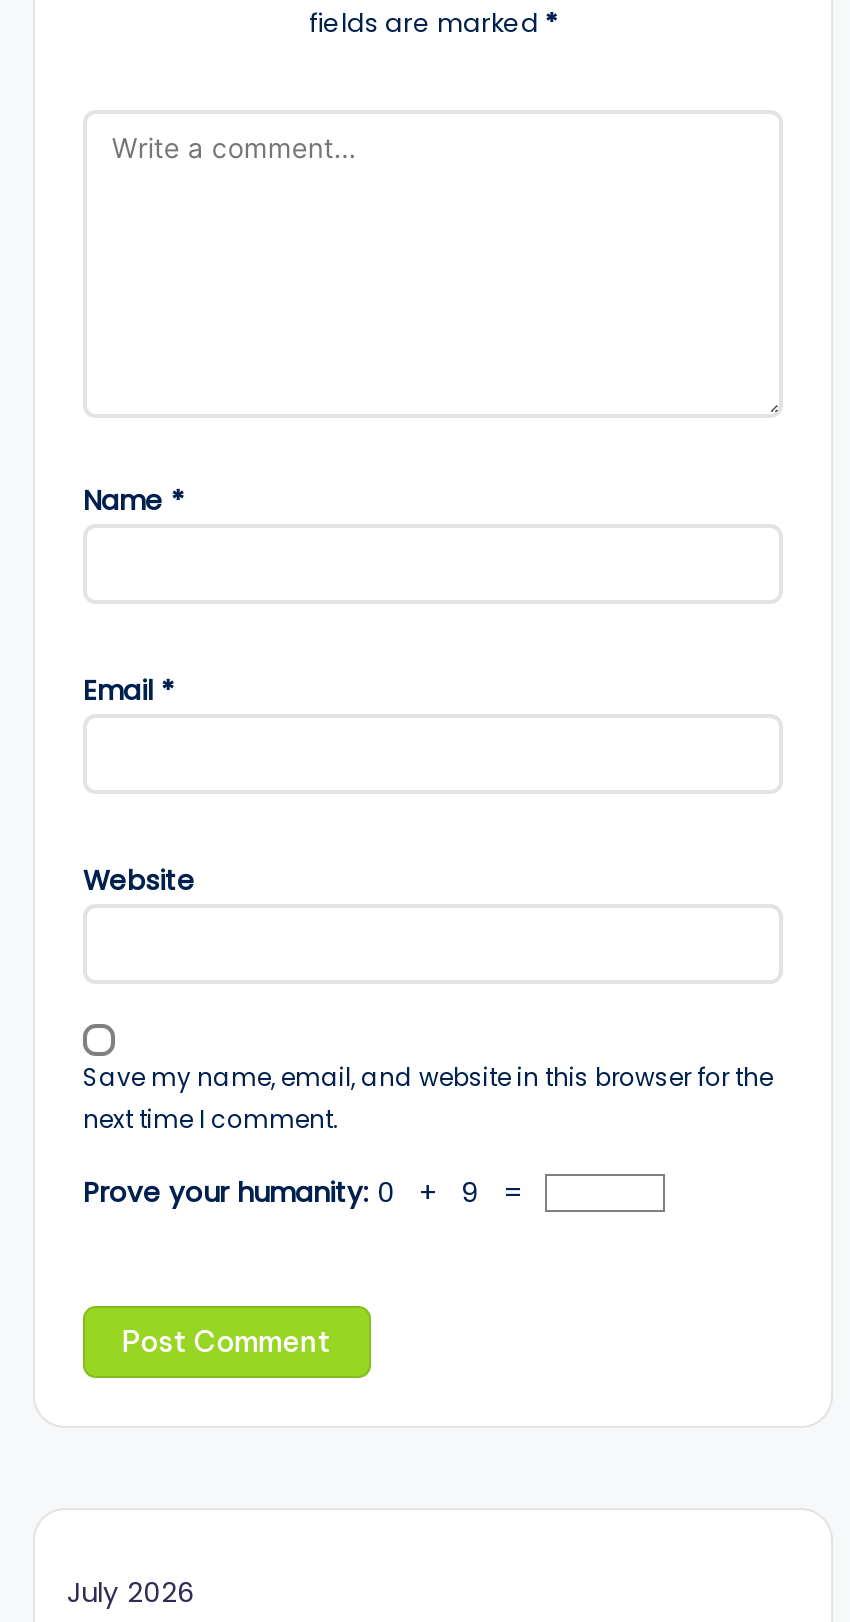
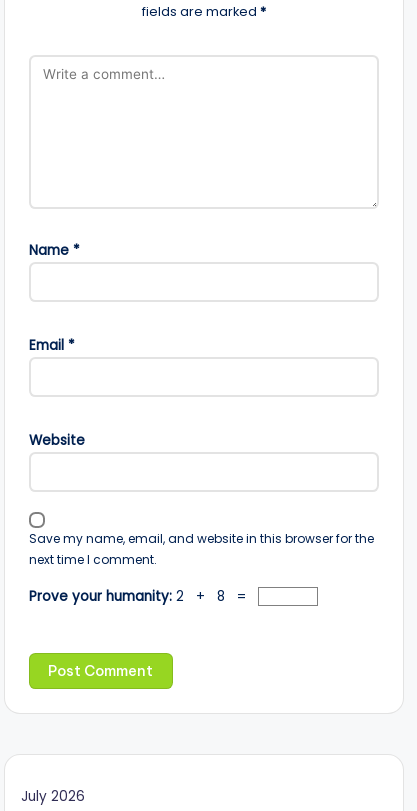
- Prove your humanity: 0 + 9 =
+ Prove your humanity: 2 + 8 =
